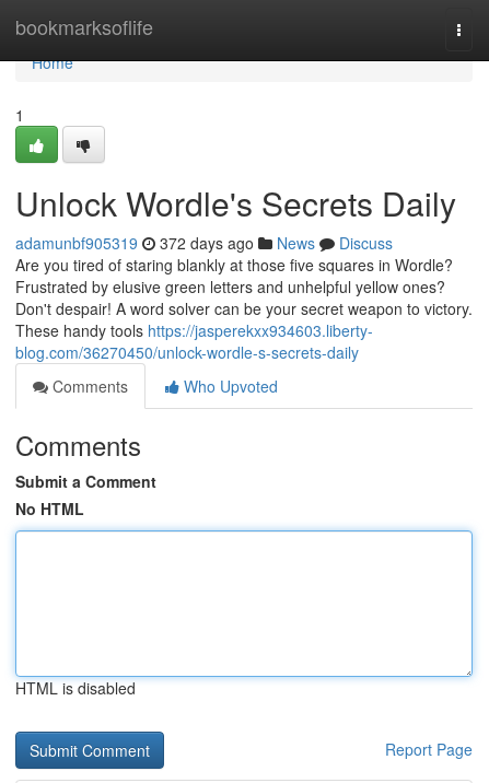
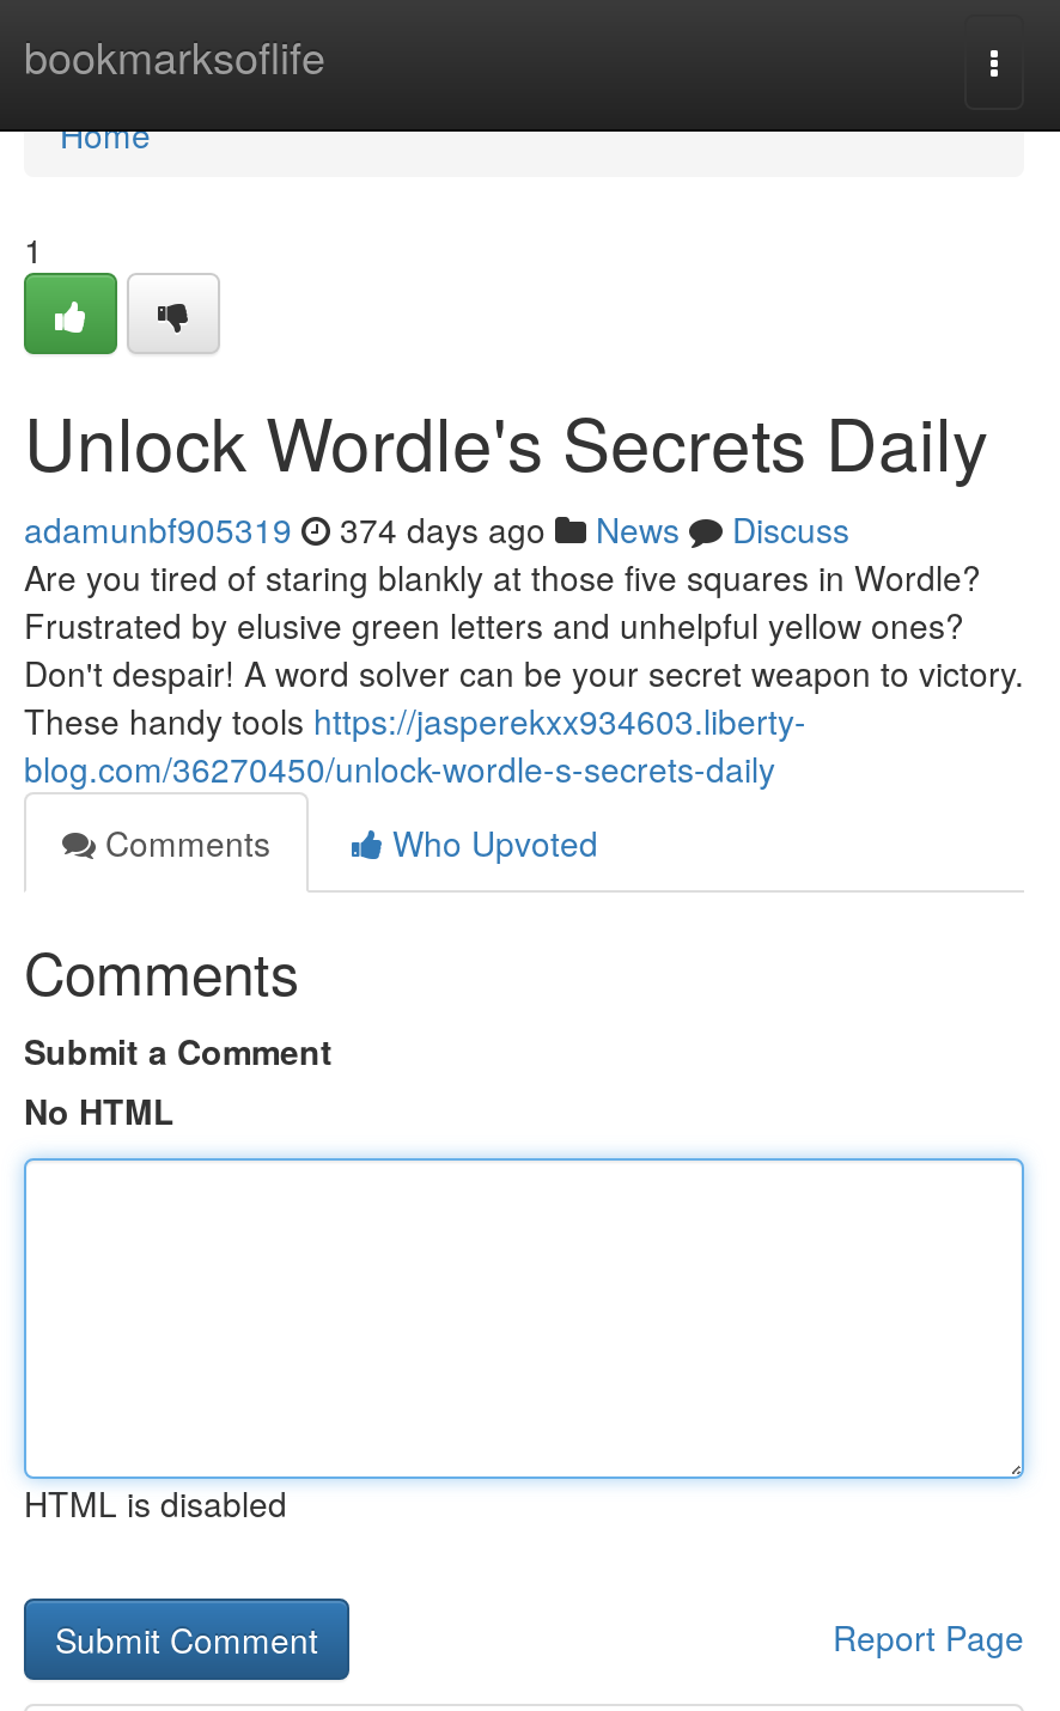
- adamunbf905319 372 days ago News Discuss
+ adamunbf905319 374 days ago News Discuss
